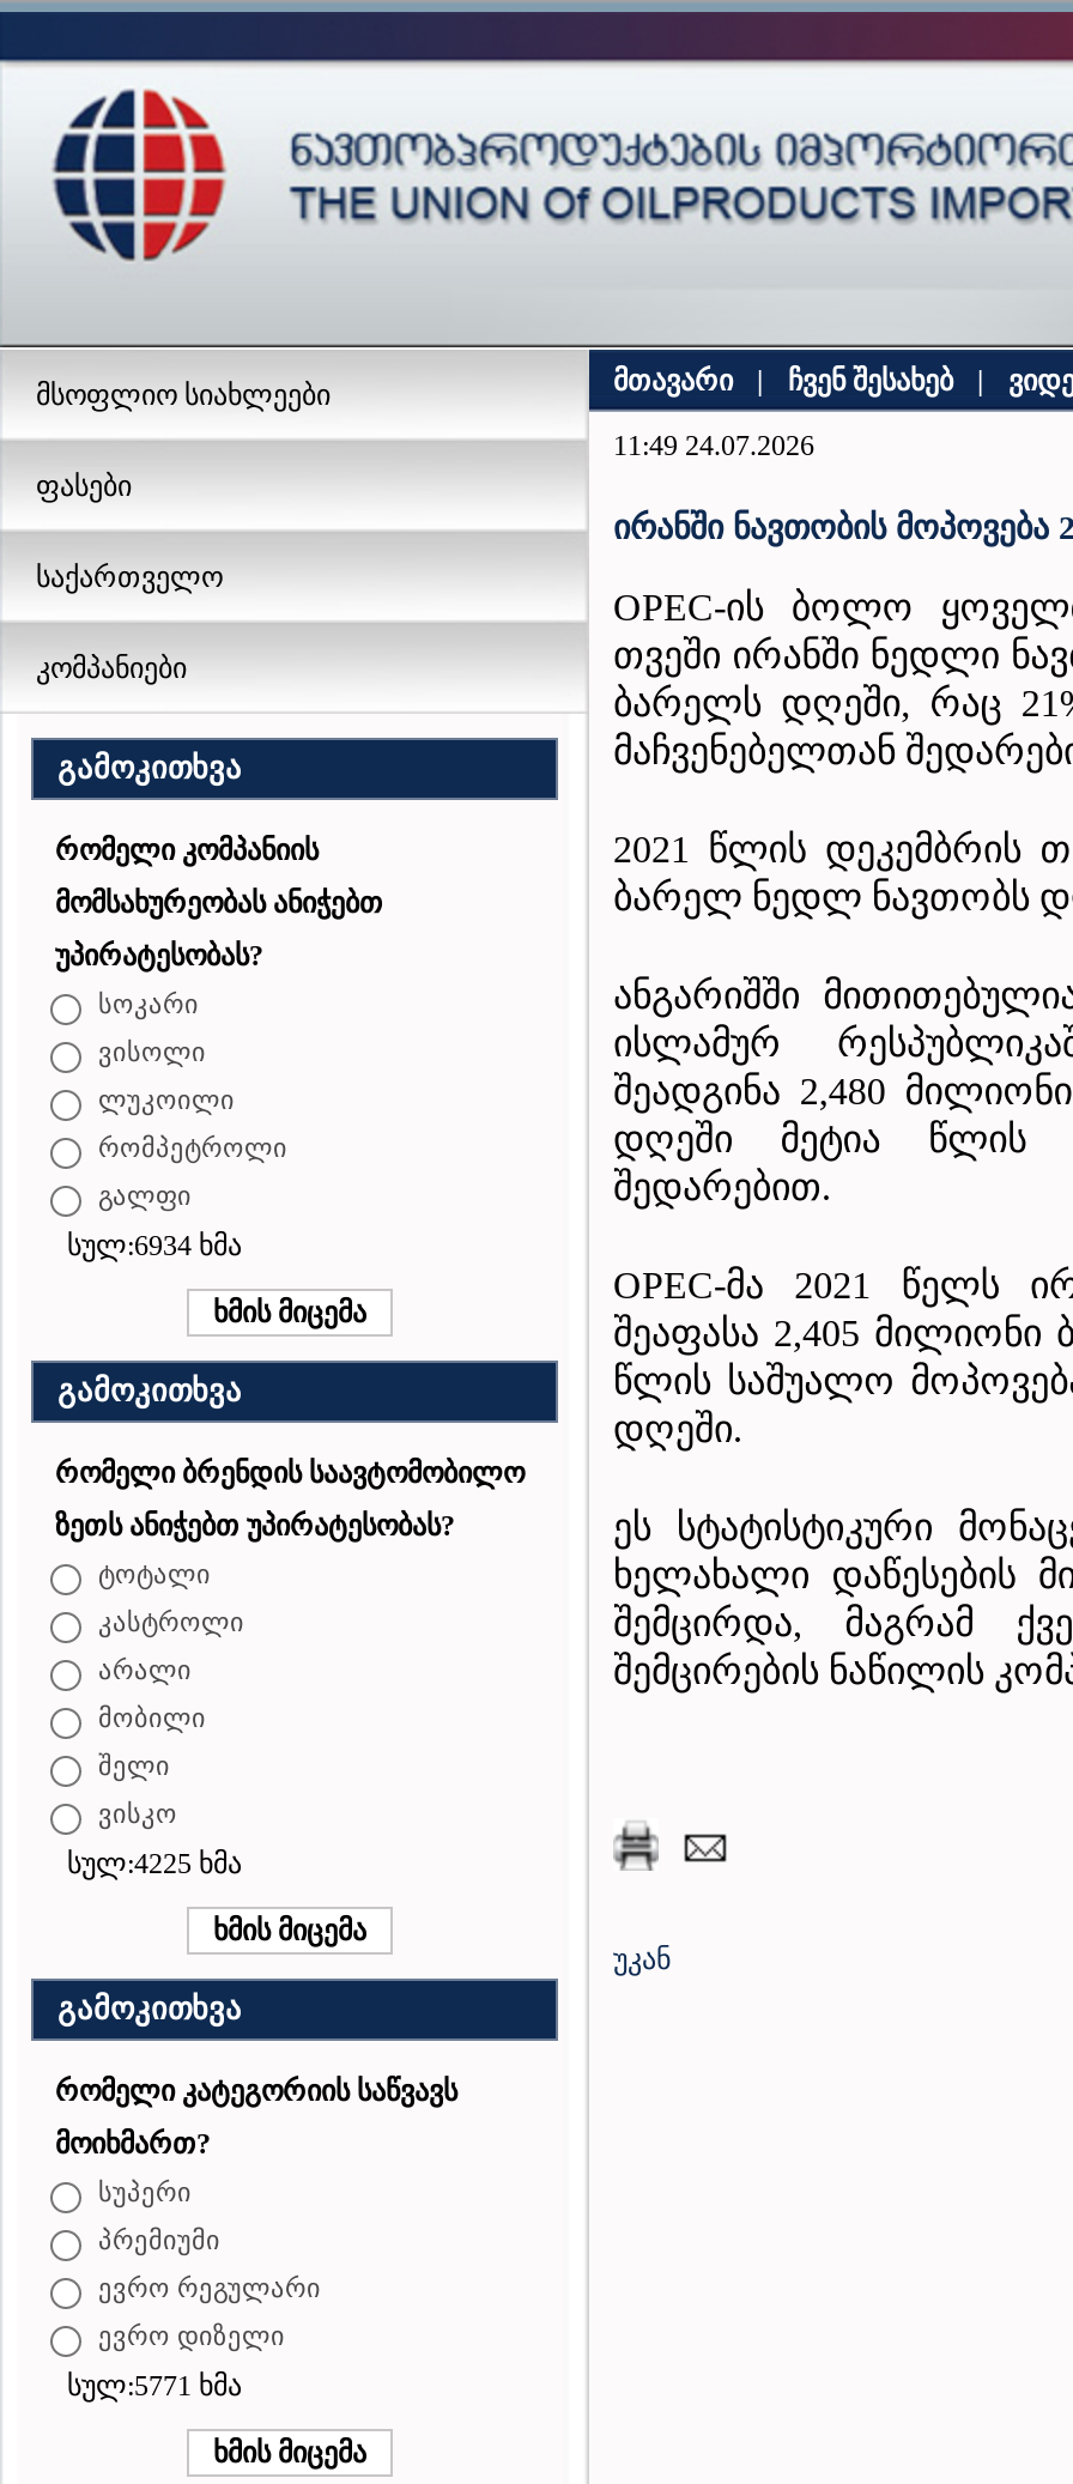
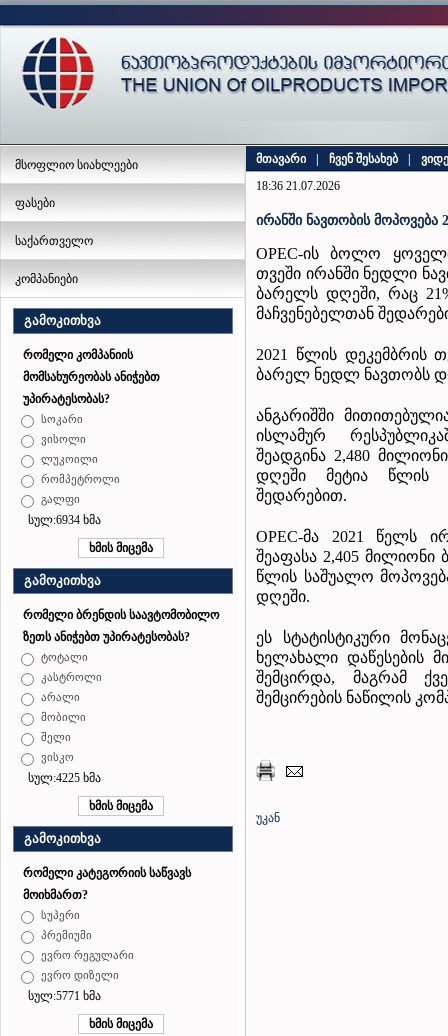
- 11:49 24.07.2026
+ 18:36 21.07.2026
